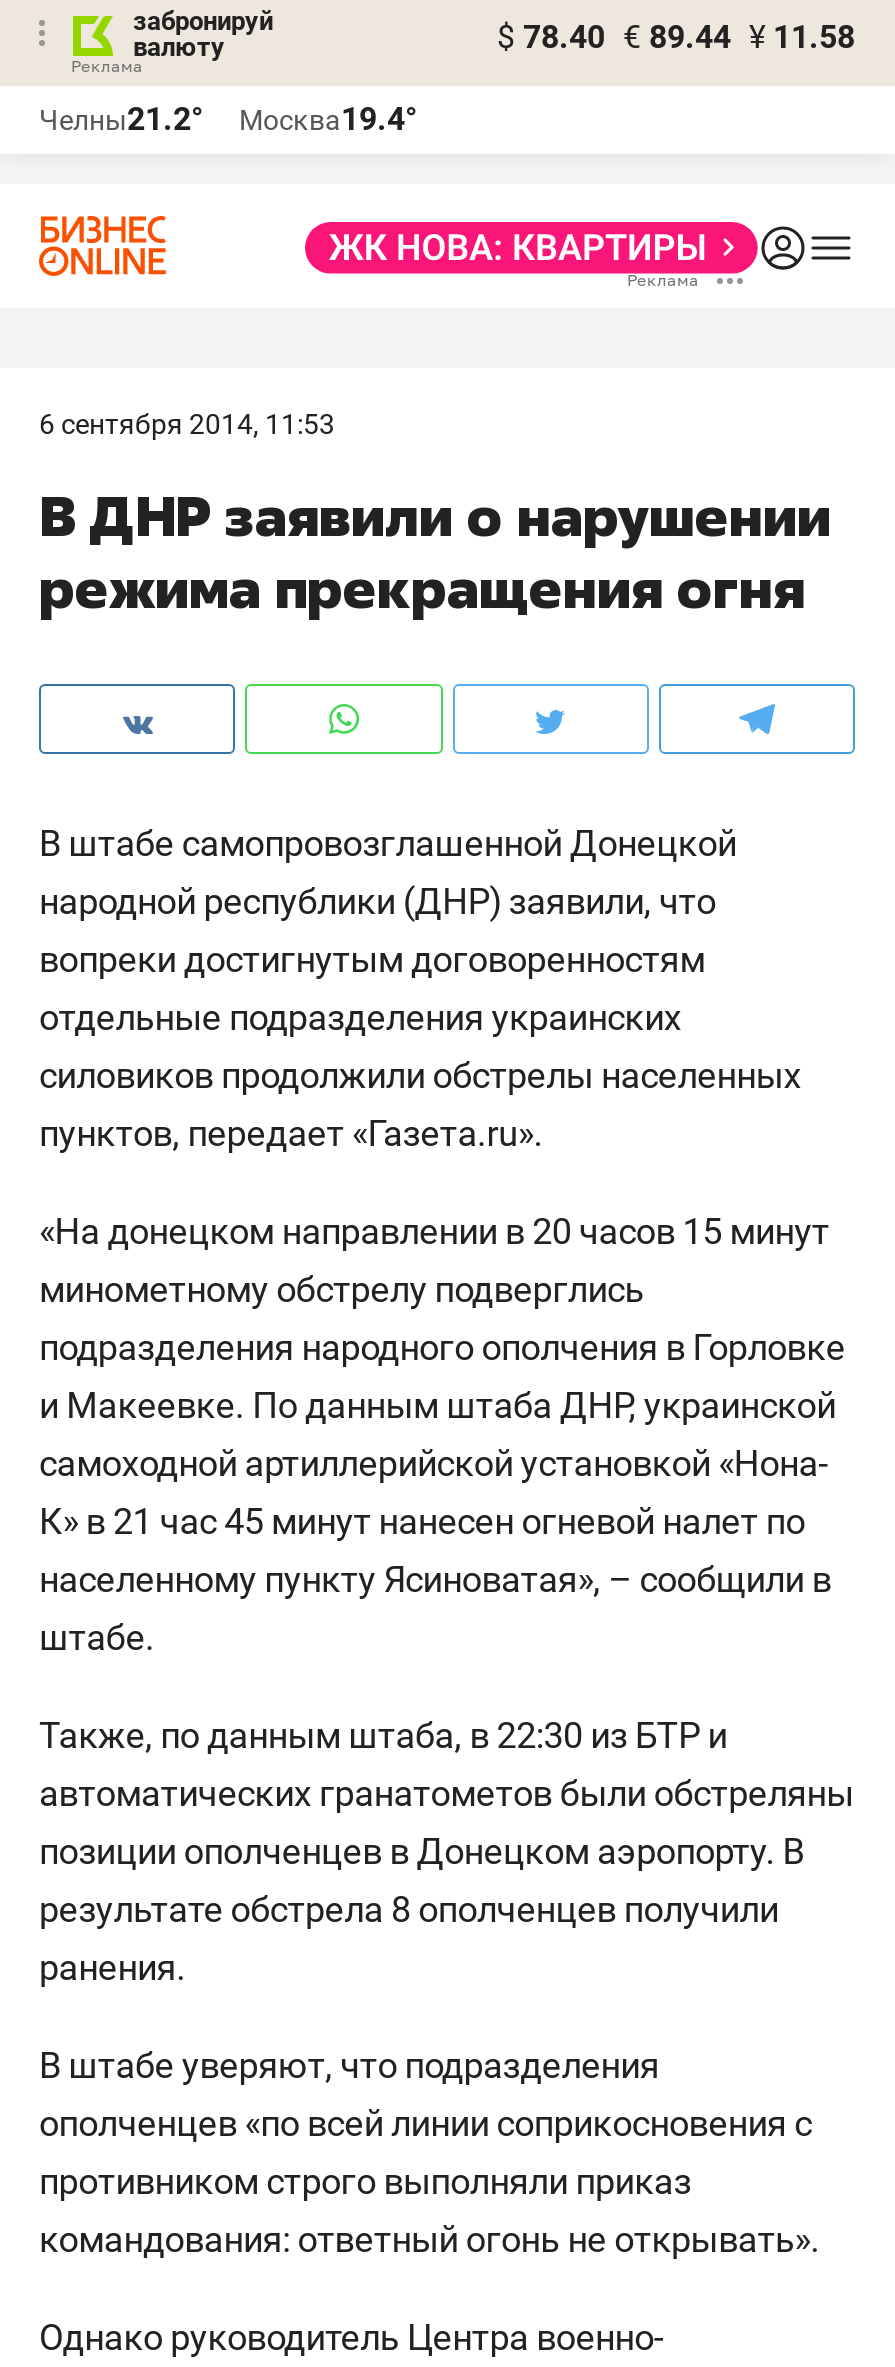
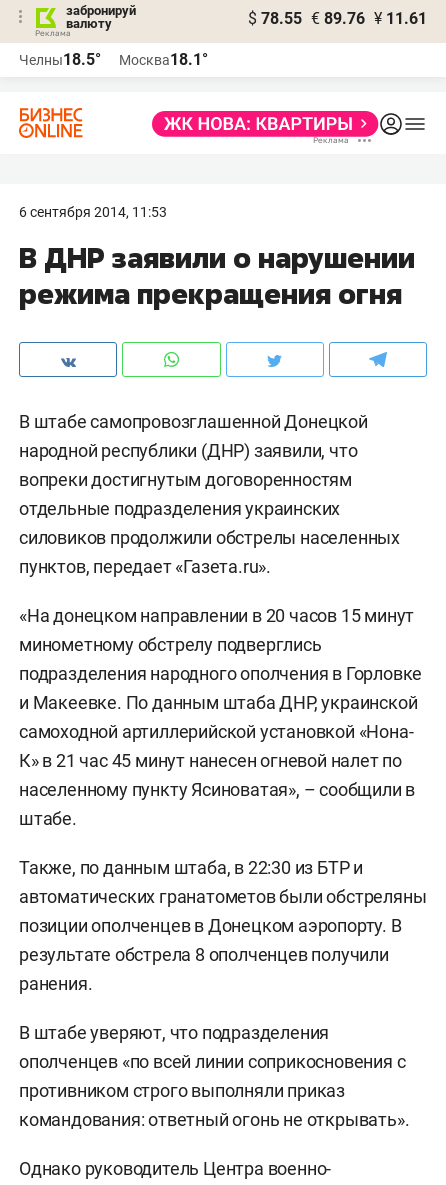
- $ 78.40 € 89.44 ¥ 11.58
+ $ 78.55 € 89.76 ¥ 11.61

- Челны21.2°
+ Челны18.5°

- Москва19.4°
+ Москва18.1°
